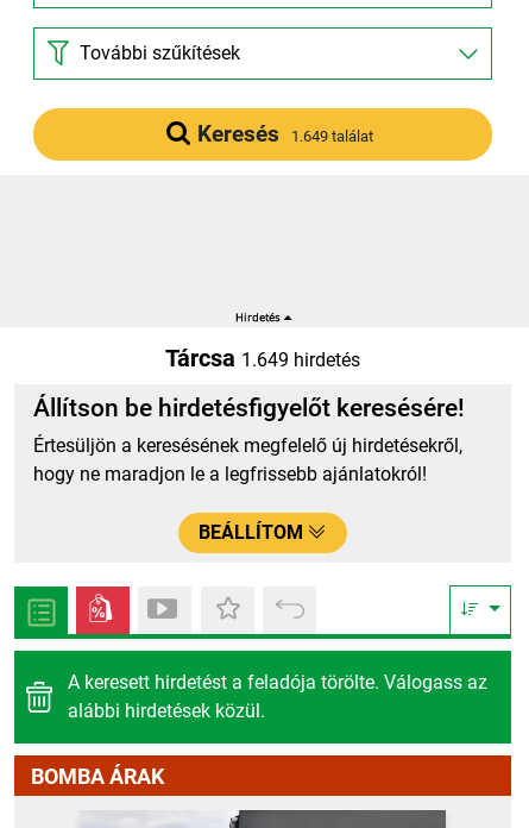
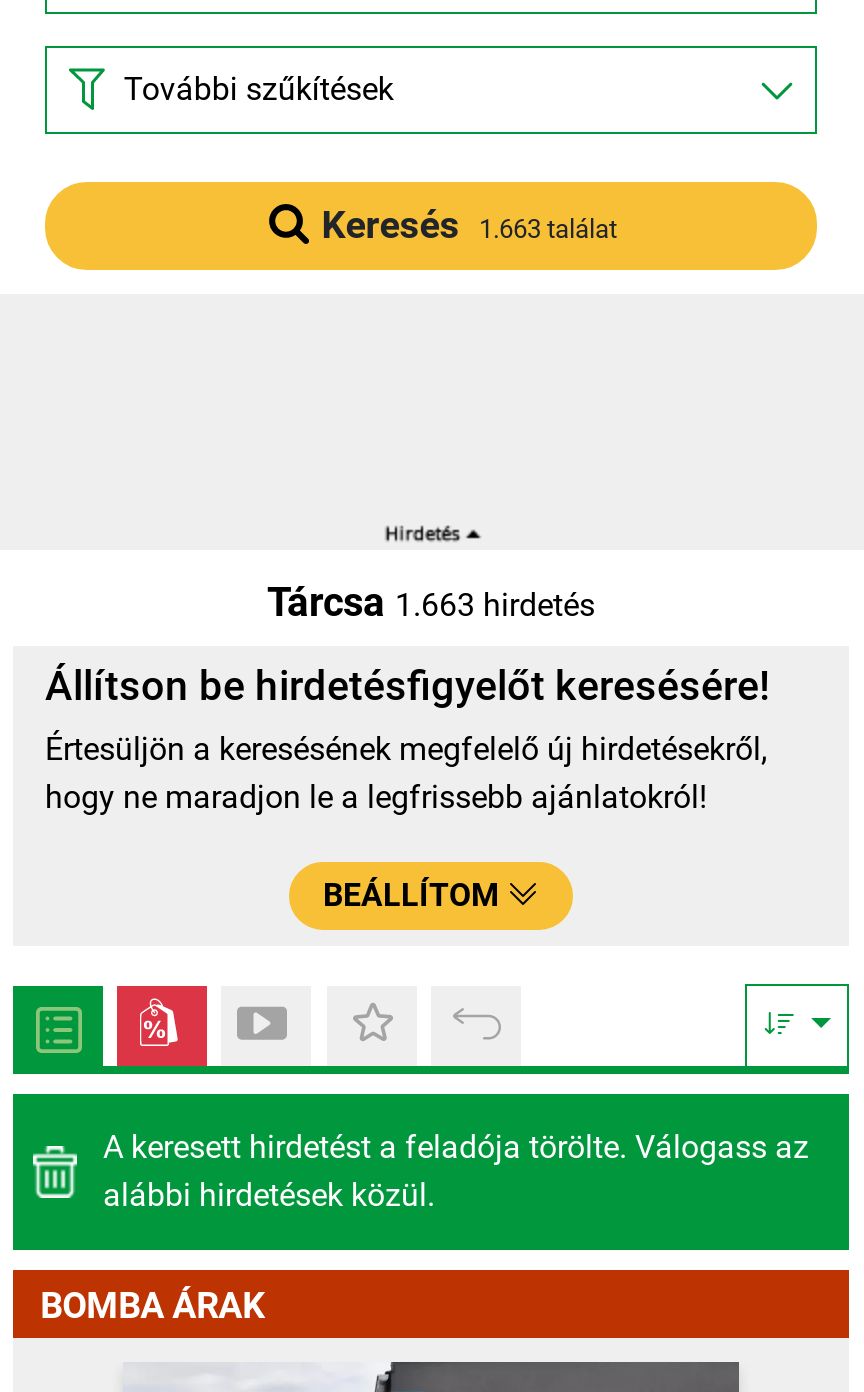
- Keresés 1.649 találat
+ Keresés 1.663 találat

- Tárcsa 1.649 hirdetés
+ Tárcsa 1.663 hirdetés
